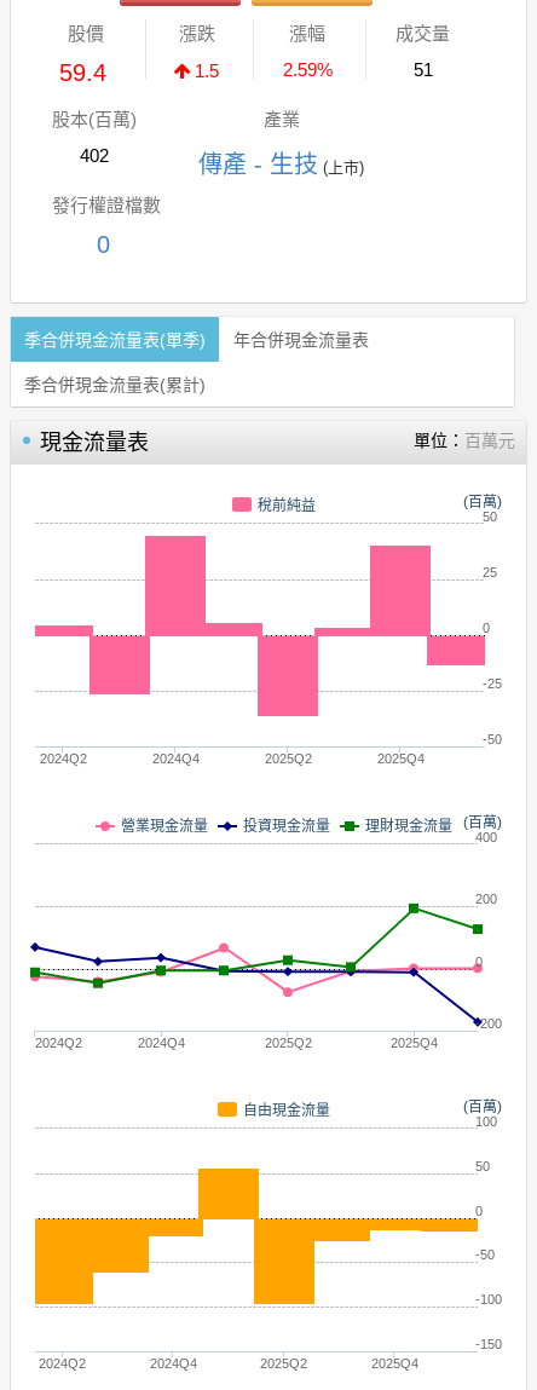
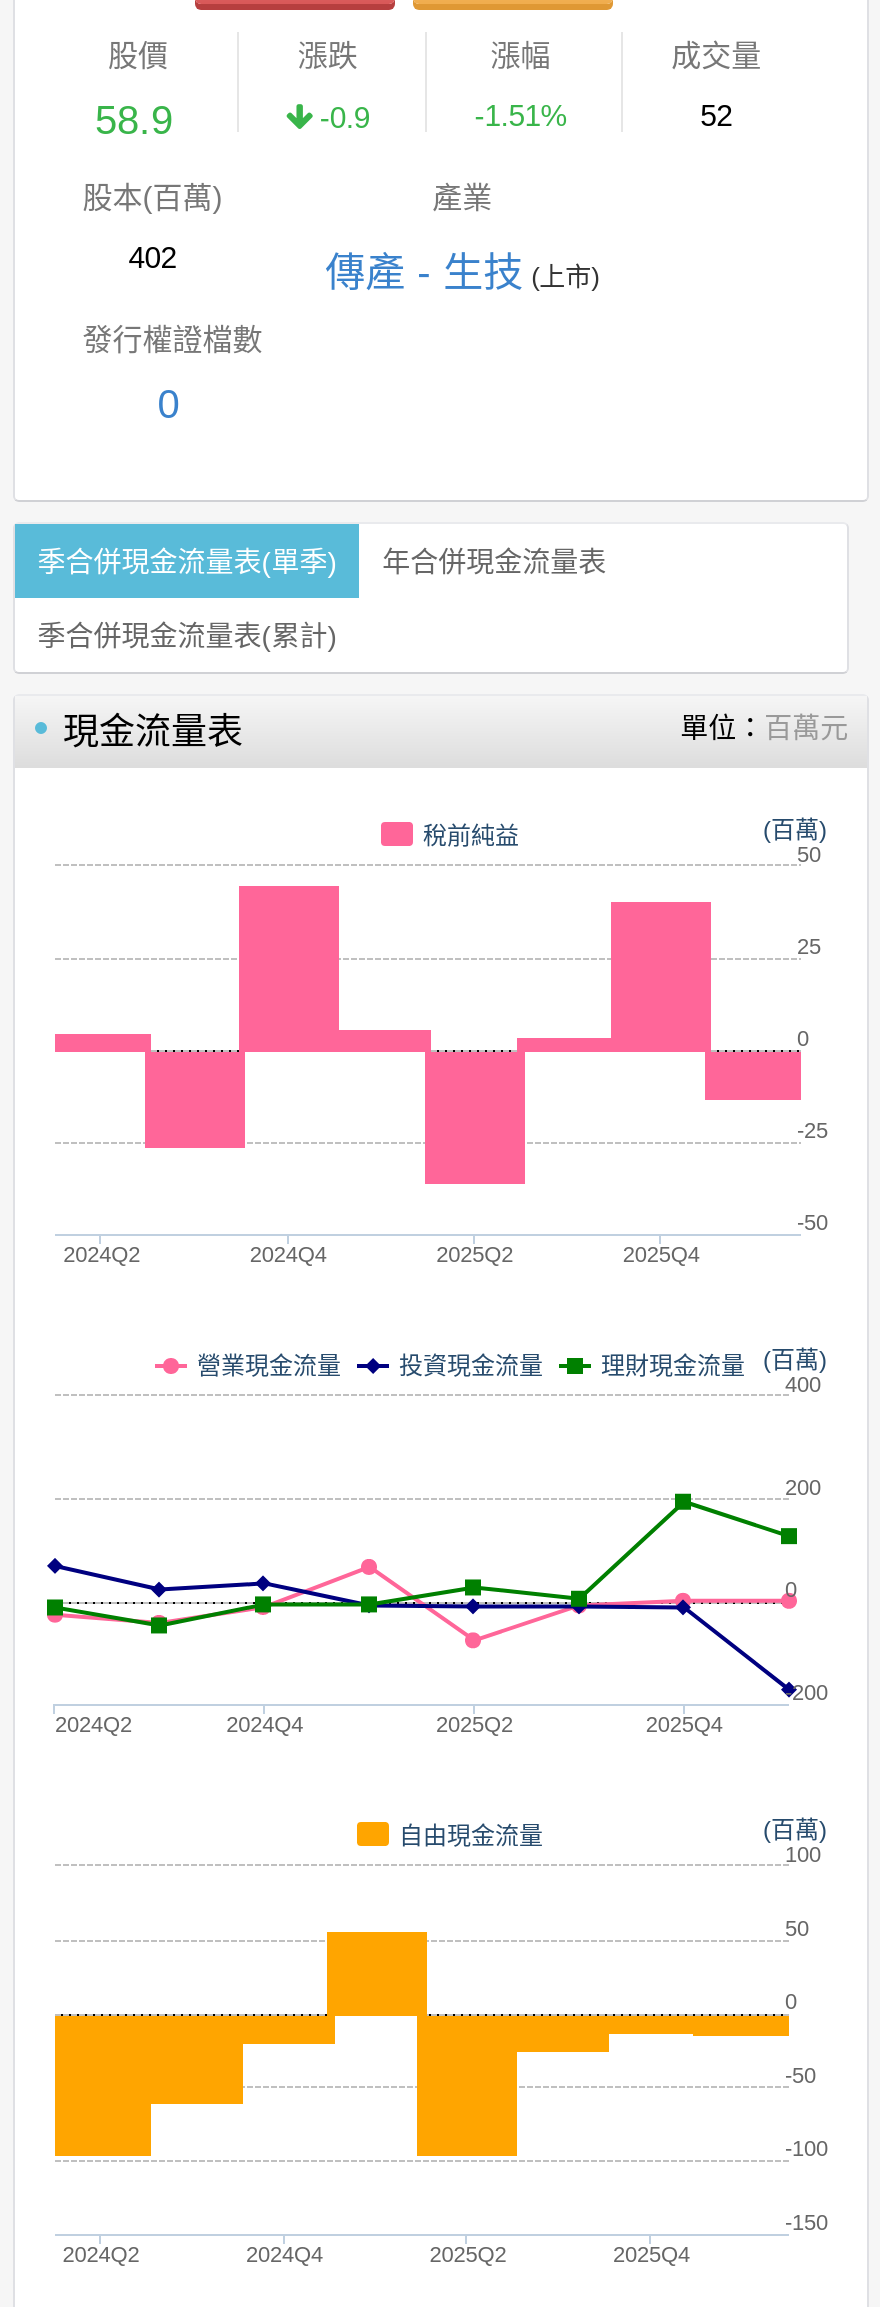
- 59.4
+ 58.9

- 1.5
+ -0.9

- 2.59%
+ -1.51%

- 51
+ 52
